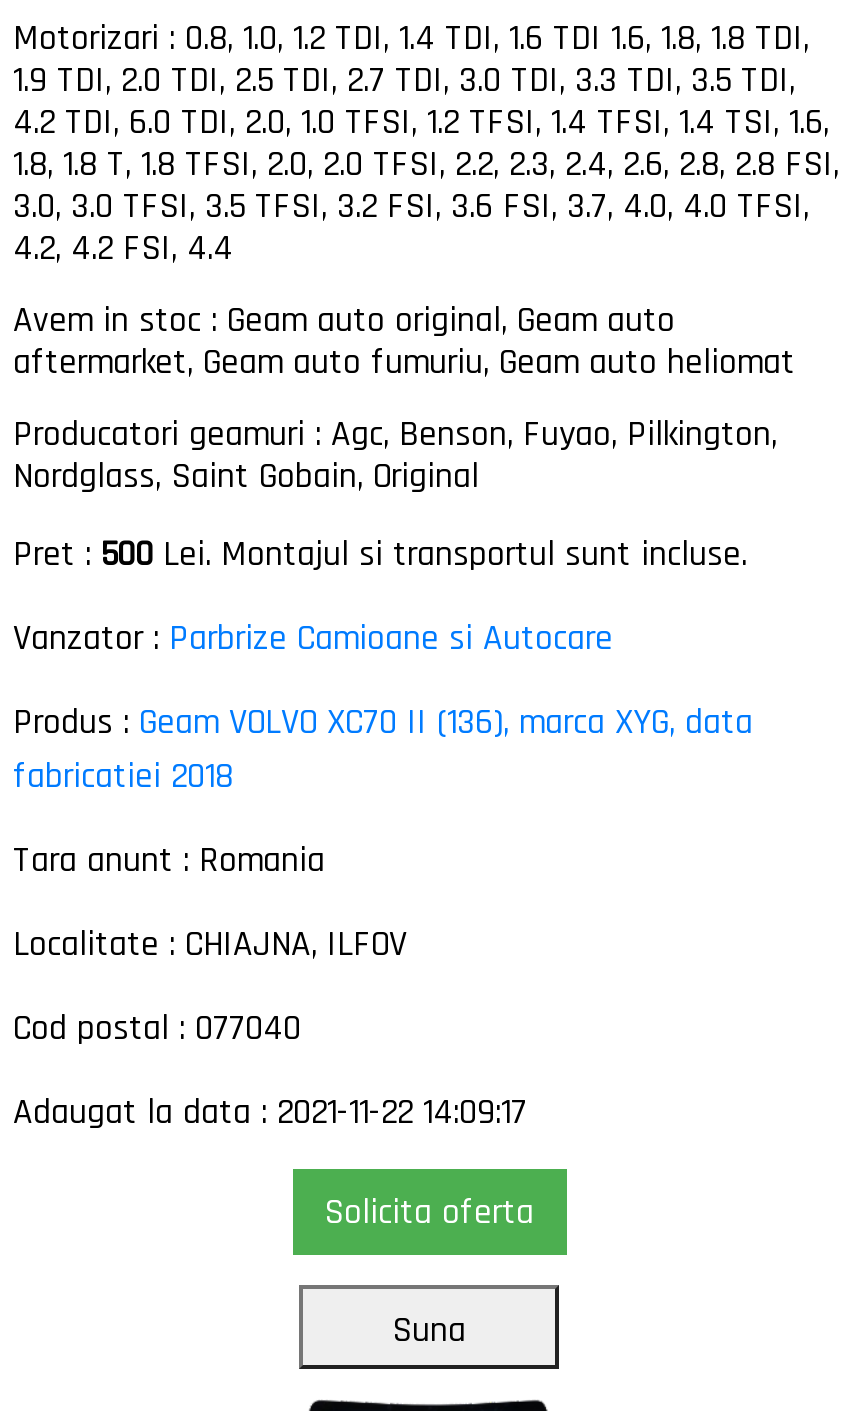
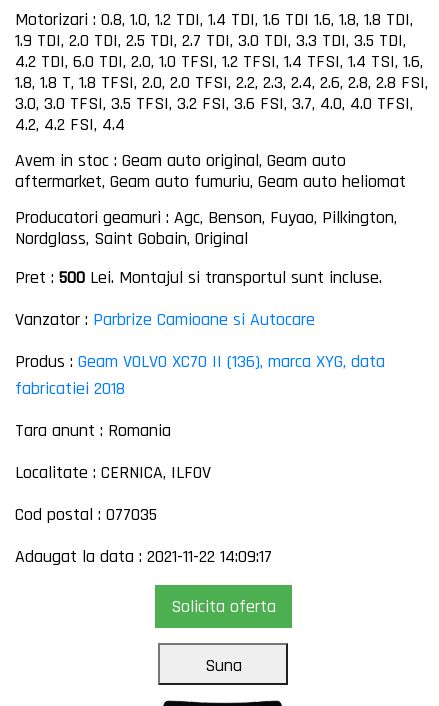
- Localitate : CHIAJNA, ILFOV
+ Localitate : CERNICA, ILFOV

- Cod postal : 077040
+ Cod postal : 077035
